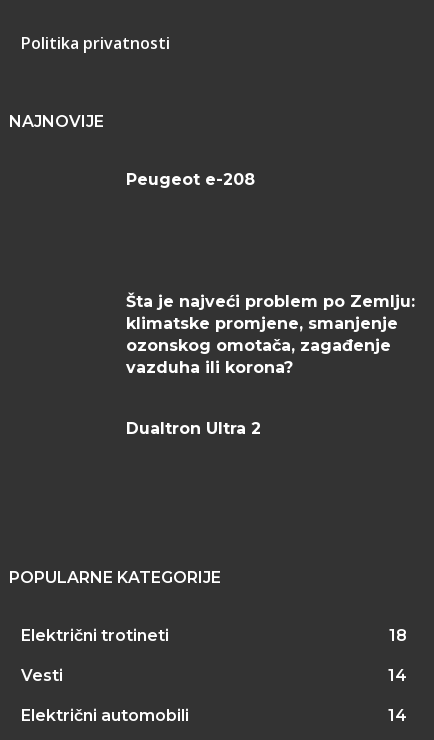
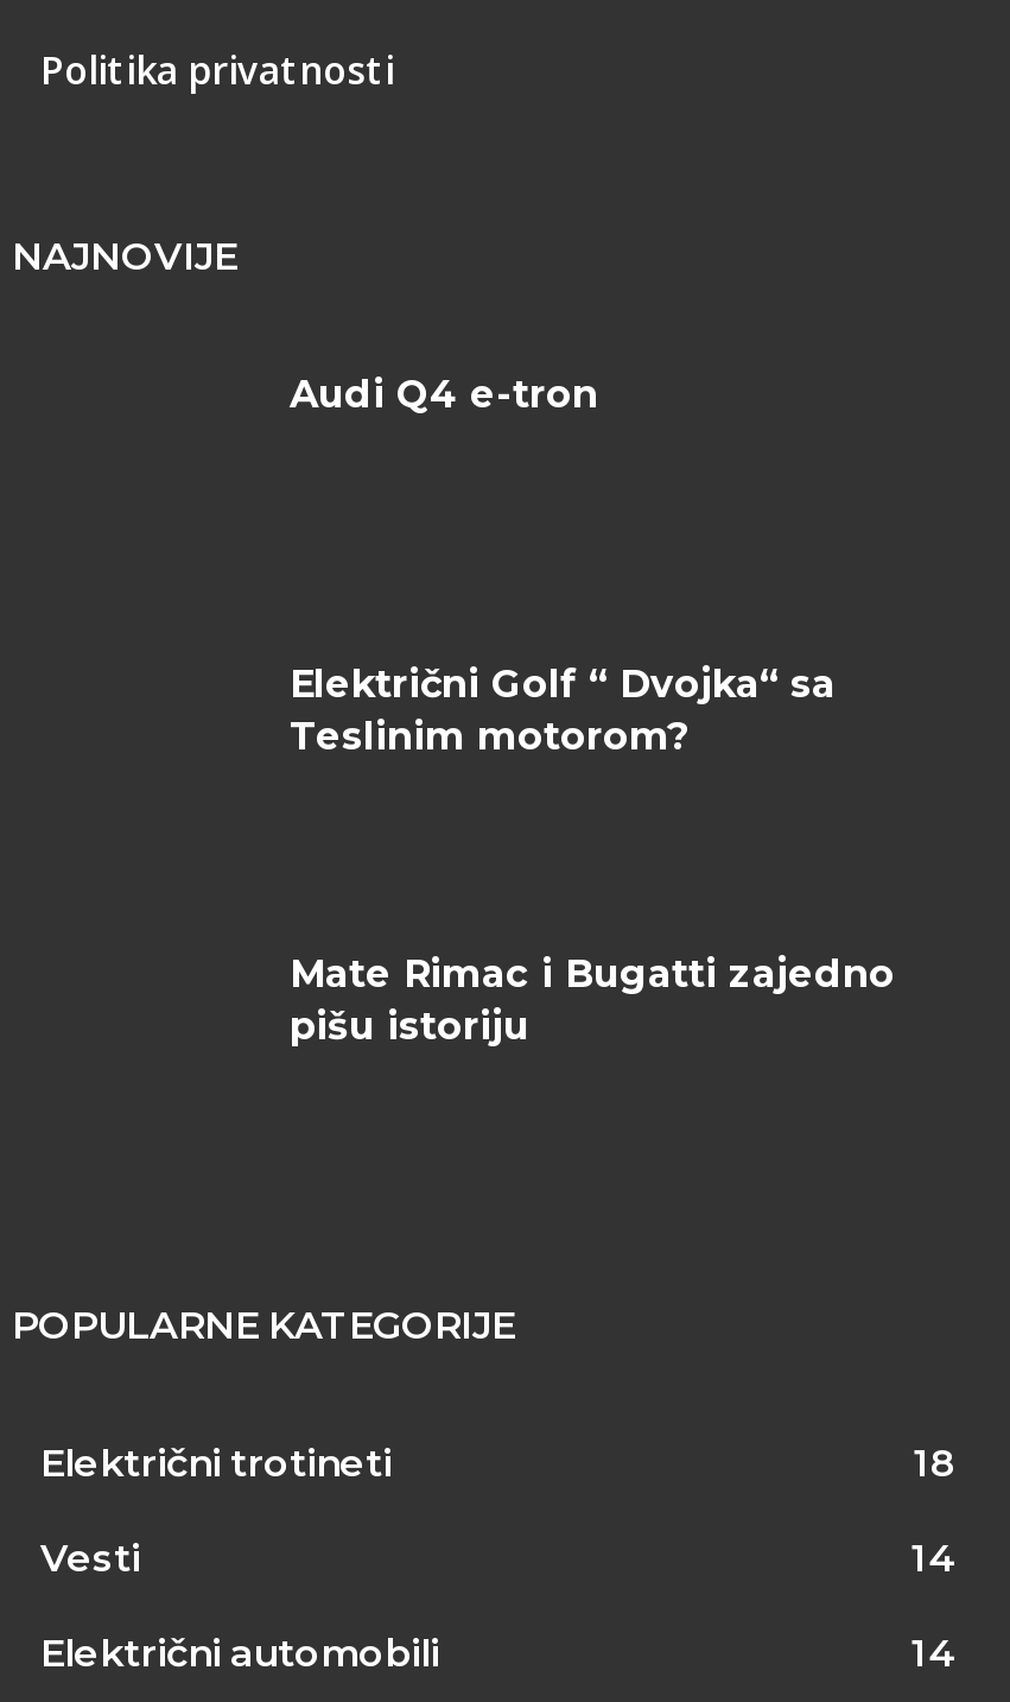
- Peugeot e-208
+ Audi Q4 e-tron

- Šta je najveći problem po Zemlju:
- klimatske promjene, smanjenje
- ozonskog omotača, zagađenje
- vazduha ili korona?
+ Električni Golf “ Dvojka“ sa
+ Teslinim motorom?

- Dualtron Ultra 2
+ Mate Rimac i Bugatti zajedno
+ pišu istoriju
